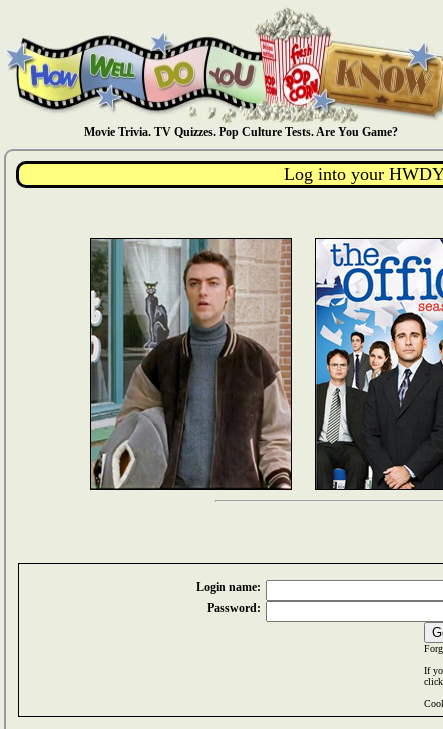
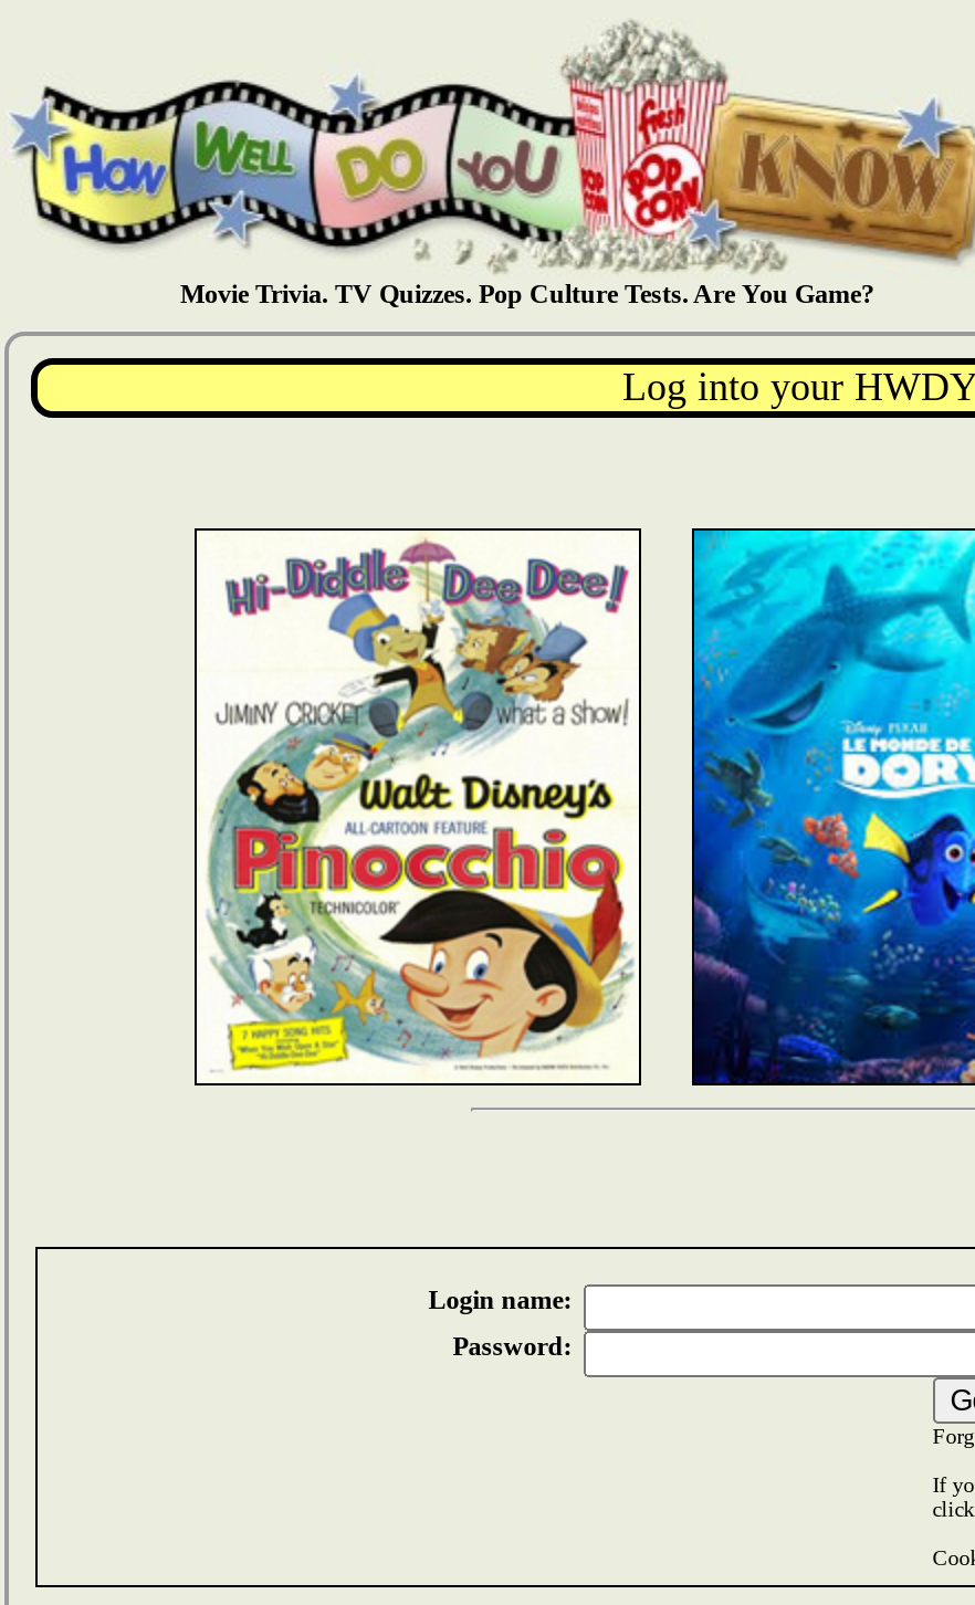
- [image]
+ [image]

- [image]
+ [image]
